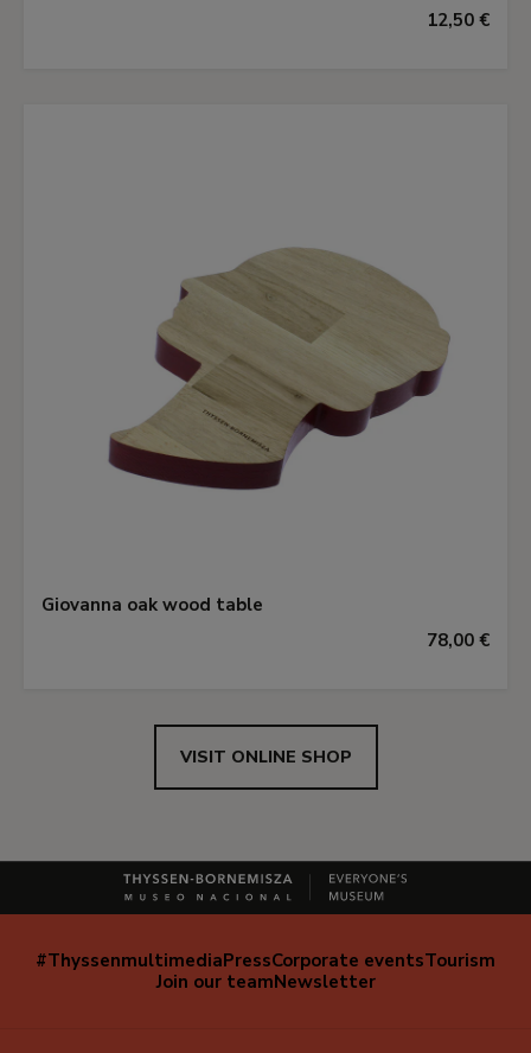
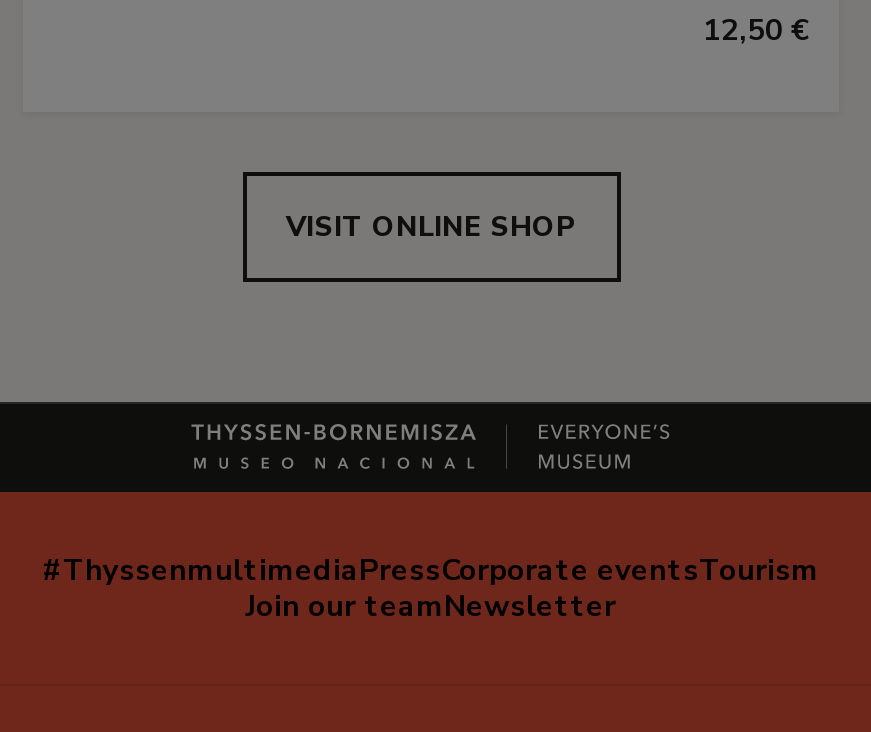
- [image]

- Giovanna oak wood table
- 78,00 €
